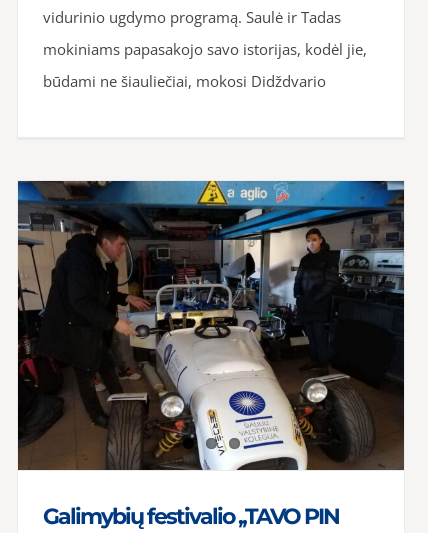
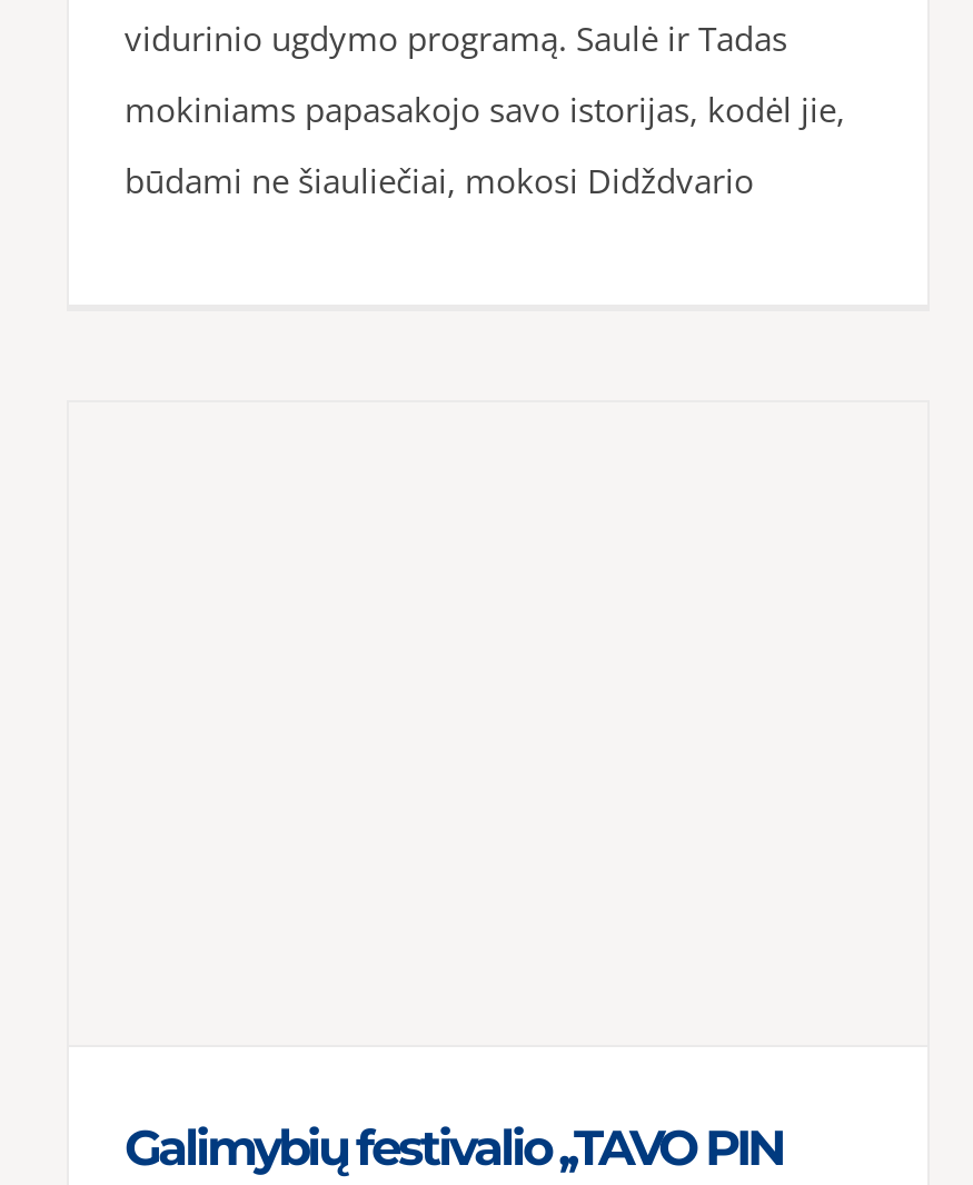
- [image]
